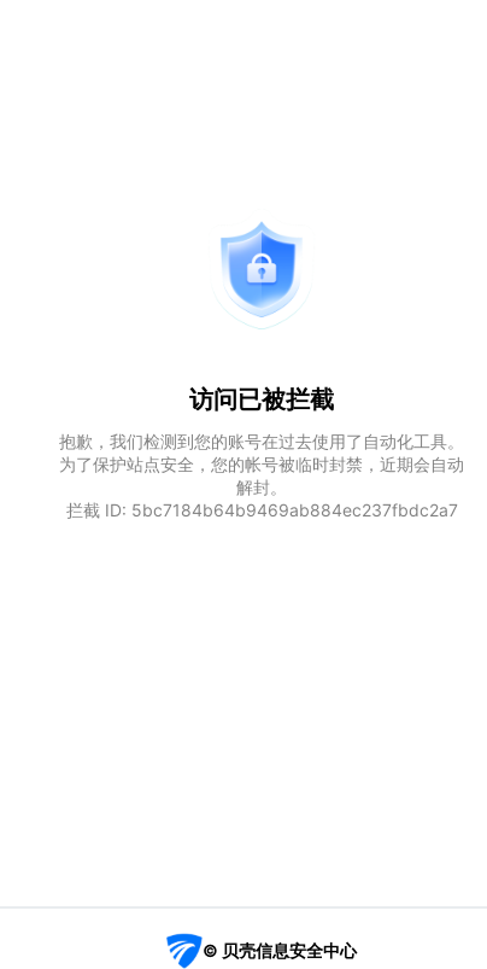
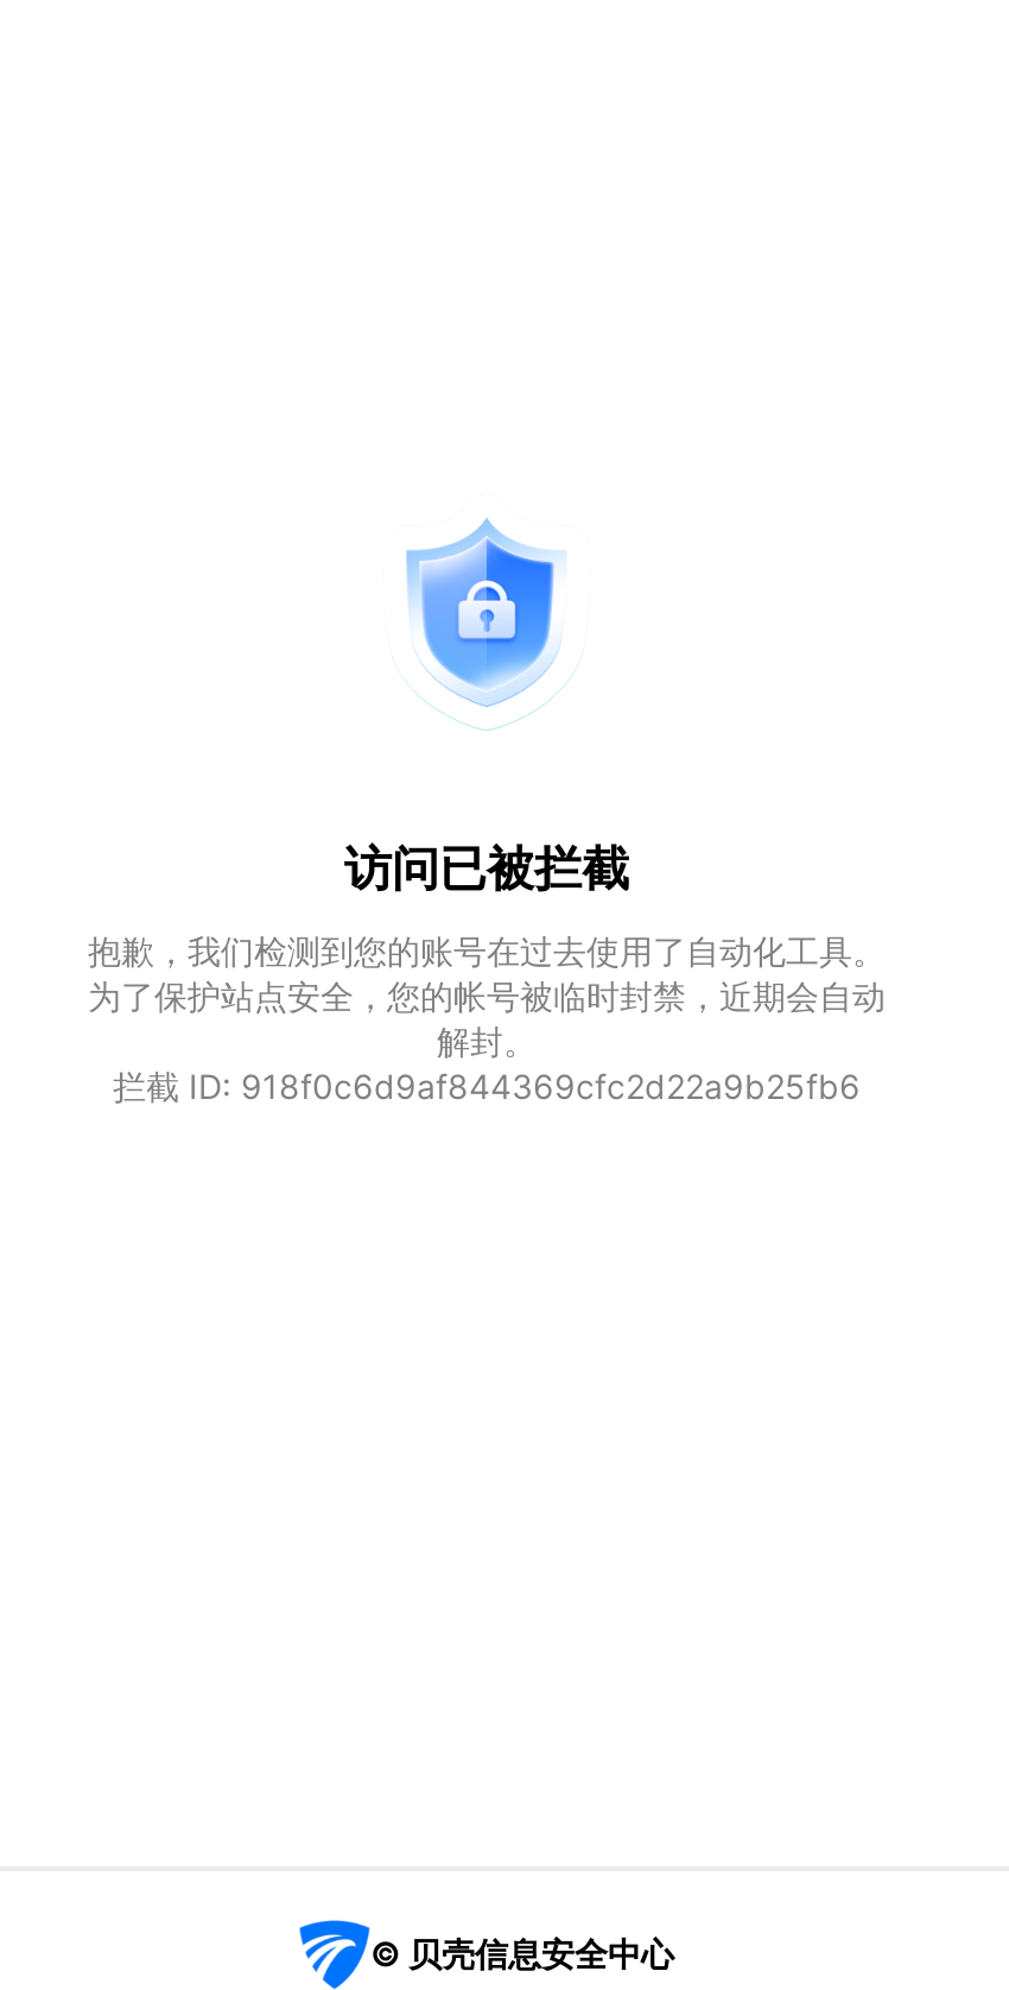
- 拦截 ID: 5bc7184b64b9469ab884ec237fbdc2a7
+ 拦截 ID: 918f0c6d9af844369cfc2d22a9b25fb6
